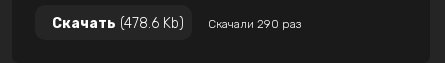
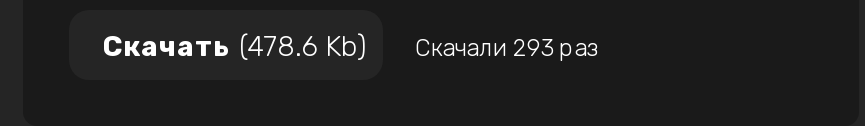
- Скачать (478.6 Kb) Скачали 290 раз
+ Скачать (478.6 Kb) Скачали 293 раз
